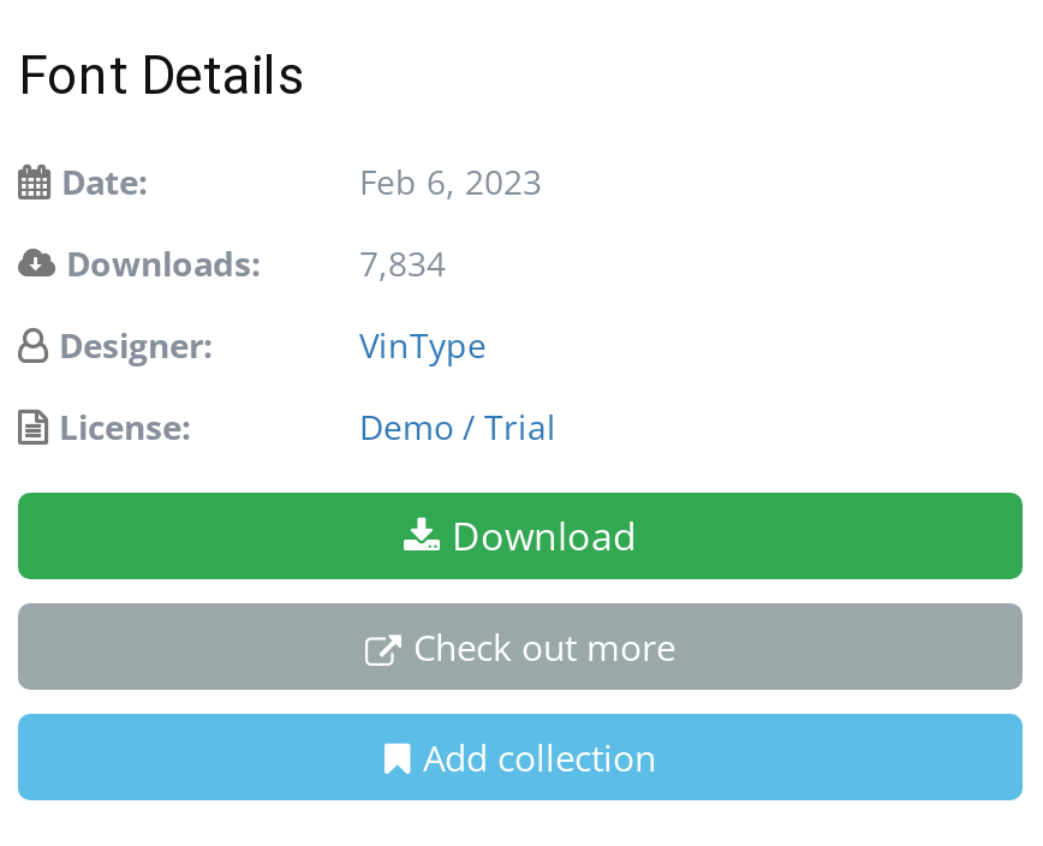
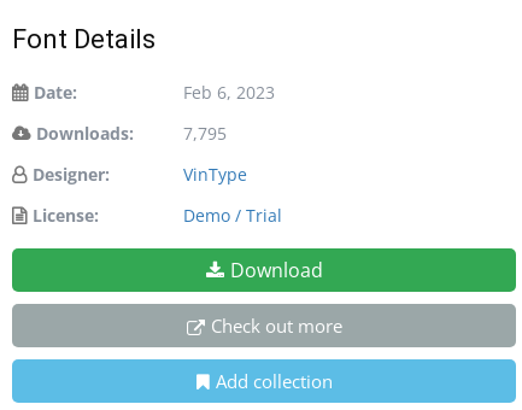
- 7,834
+ 7,795
